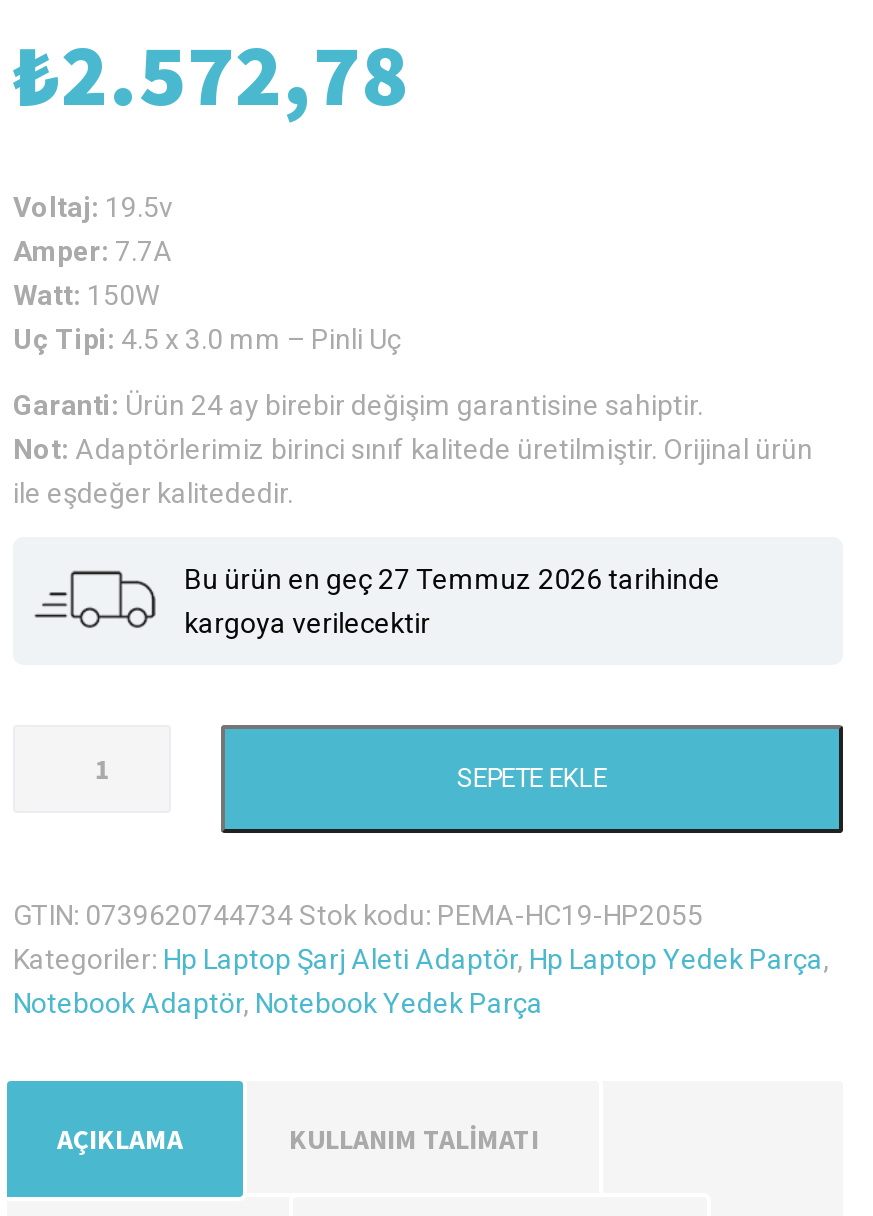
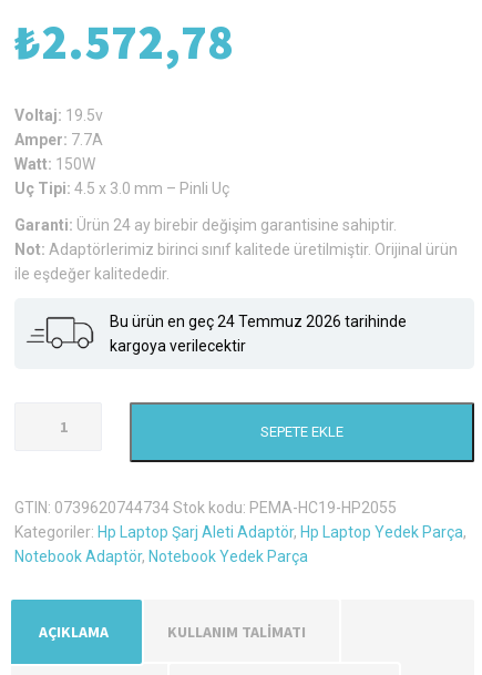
- Bu ürün en geç 27 Temmuz 2026 tarihinde
+ Bu ürün en geç 24 Temmuz 2026 tarihinde
